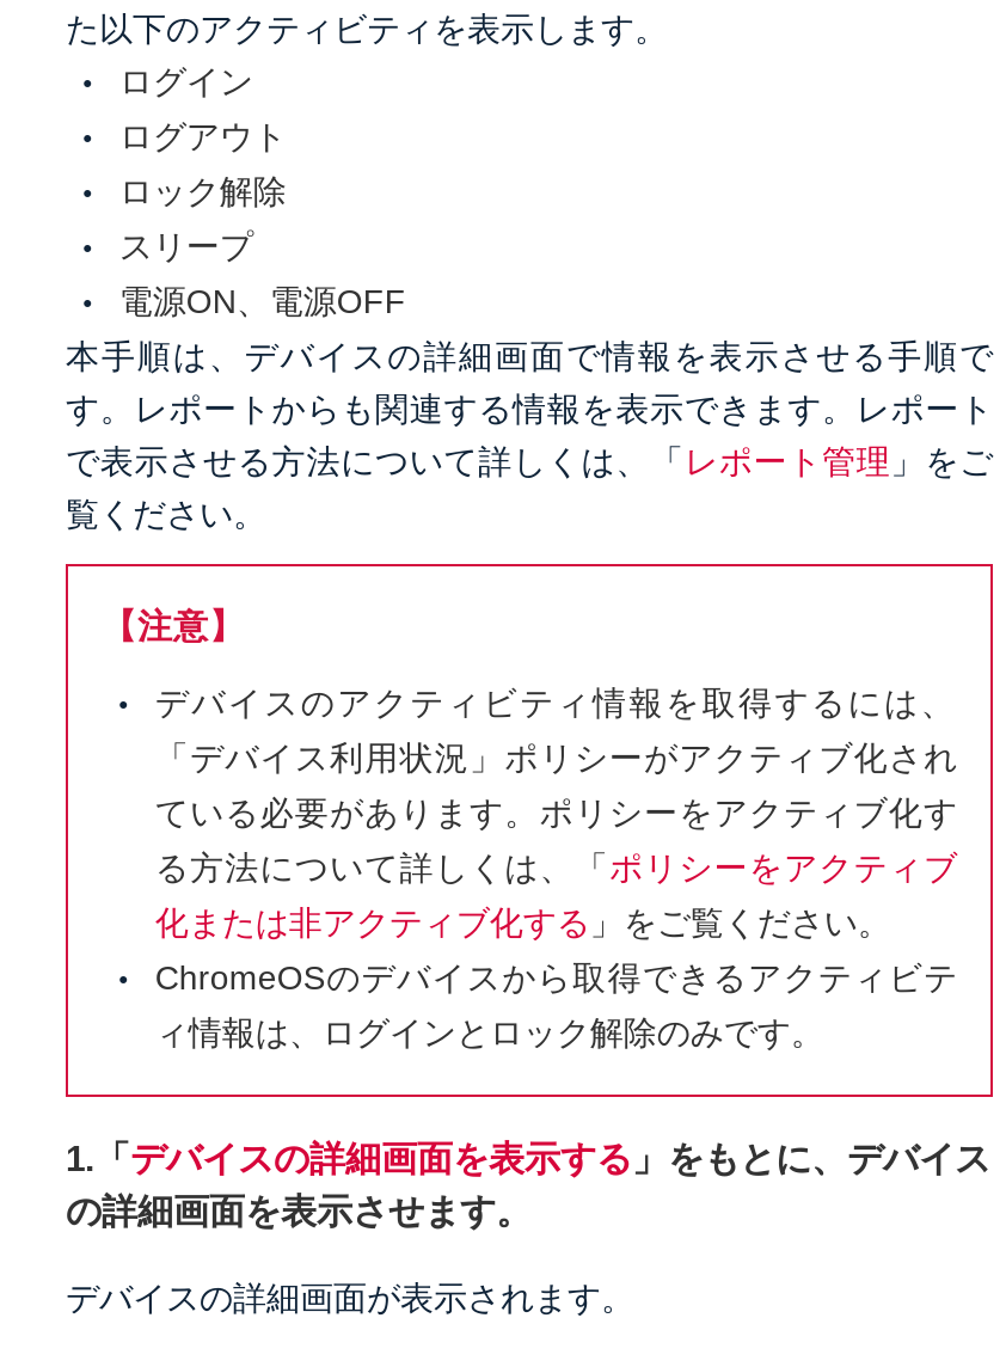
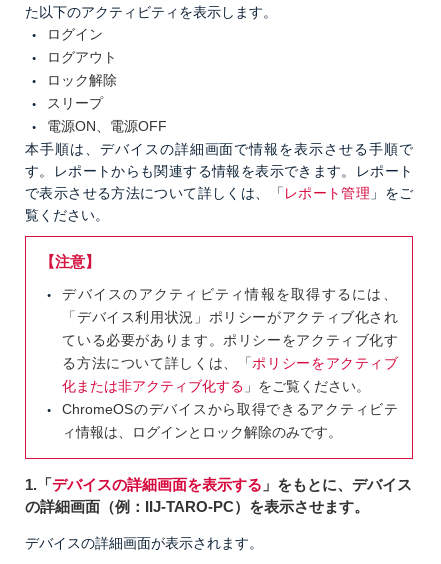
- の詳細画面を表示させます。
+ の詳細画面（例：IIJ-TARO-PC）を表示させます。
